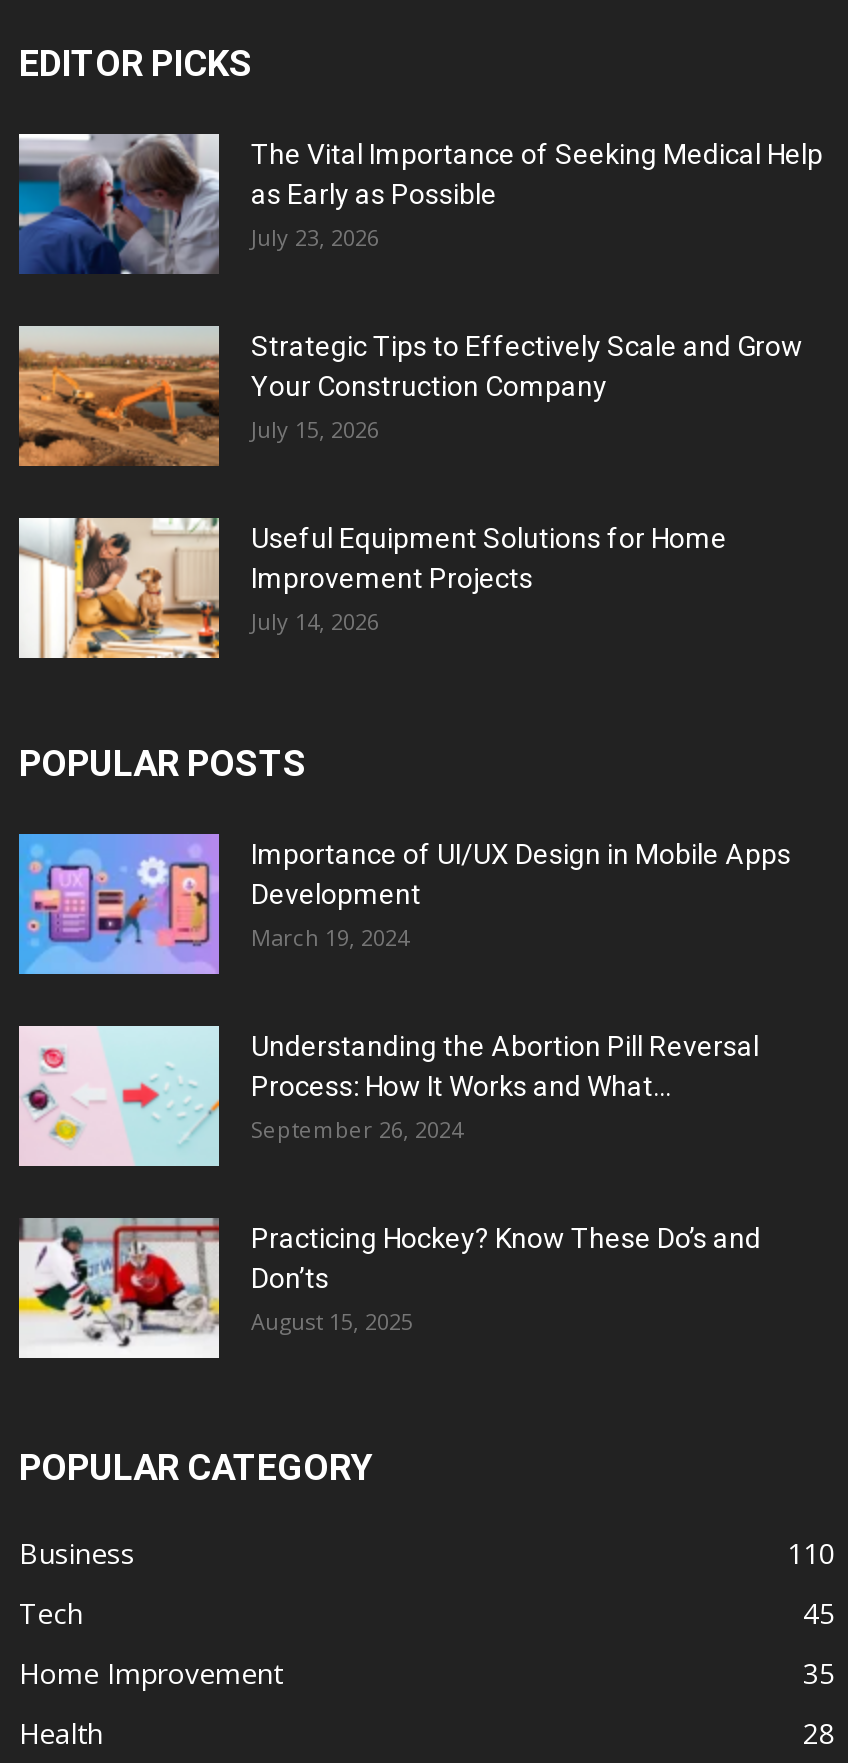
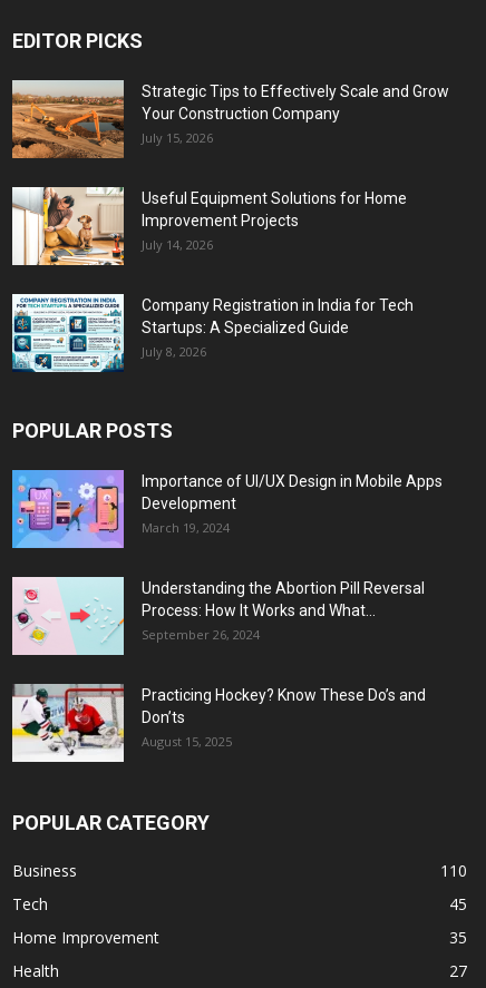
- [image]
- The Vital Importance of Seeking Medical Help
- as Early as Possible
- July 23, 2026

moved up: [image] | Strategic Tips to Effectively Scale and Grow | Your Construction Company | July 15, 2026 | Useful Equipment Solutions for Home | Improvement Projects | July 14, 2026

+ [image]
+ Company Registration in India for Tech
+ Startups: A Specialized Guide
+ July 8, 2026

- 28
+ 27
